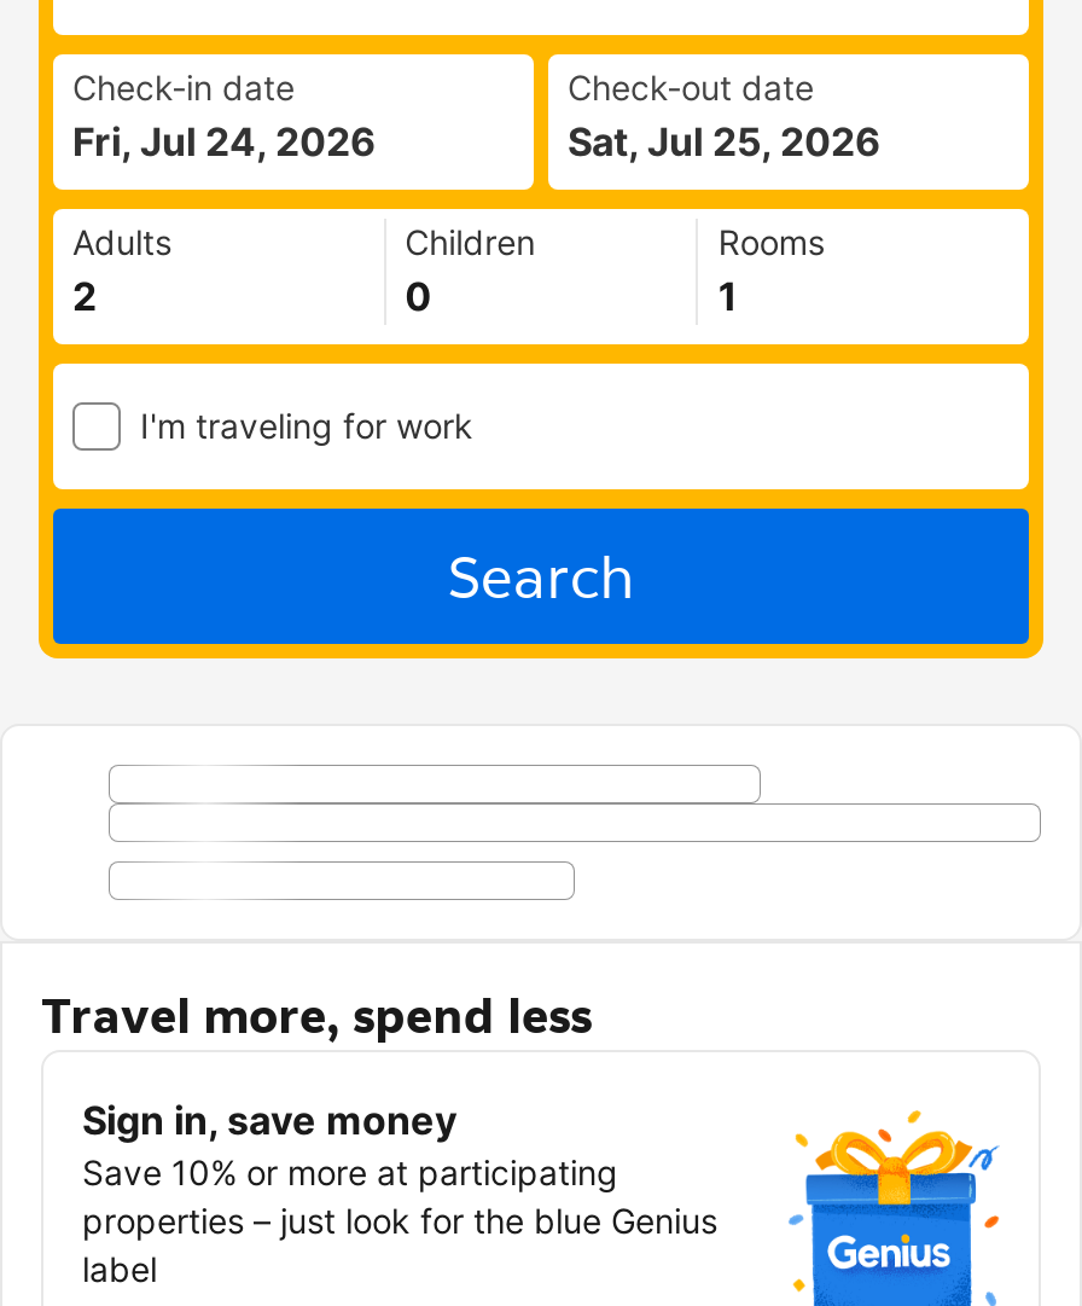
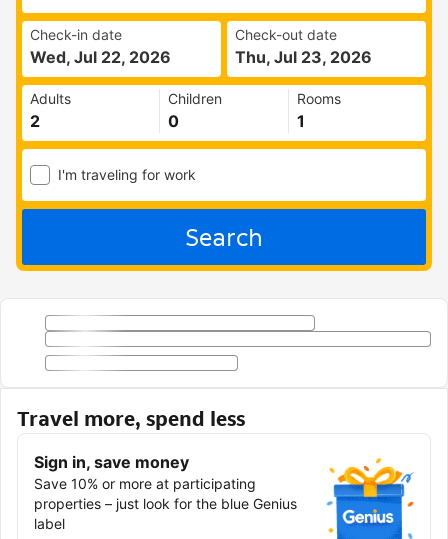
- Fri, Jul 24, 2026
+ Wed, Jul 22, 2026

- Sat, Jul 25, 2026
+ Thu, Jul 23, 2026
